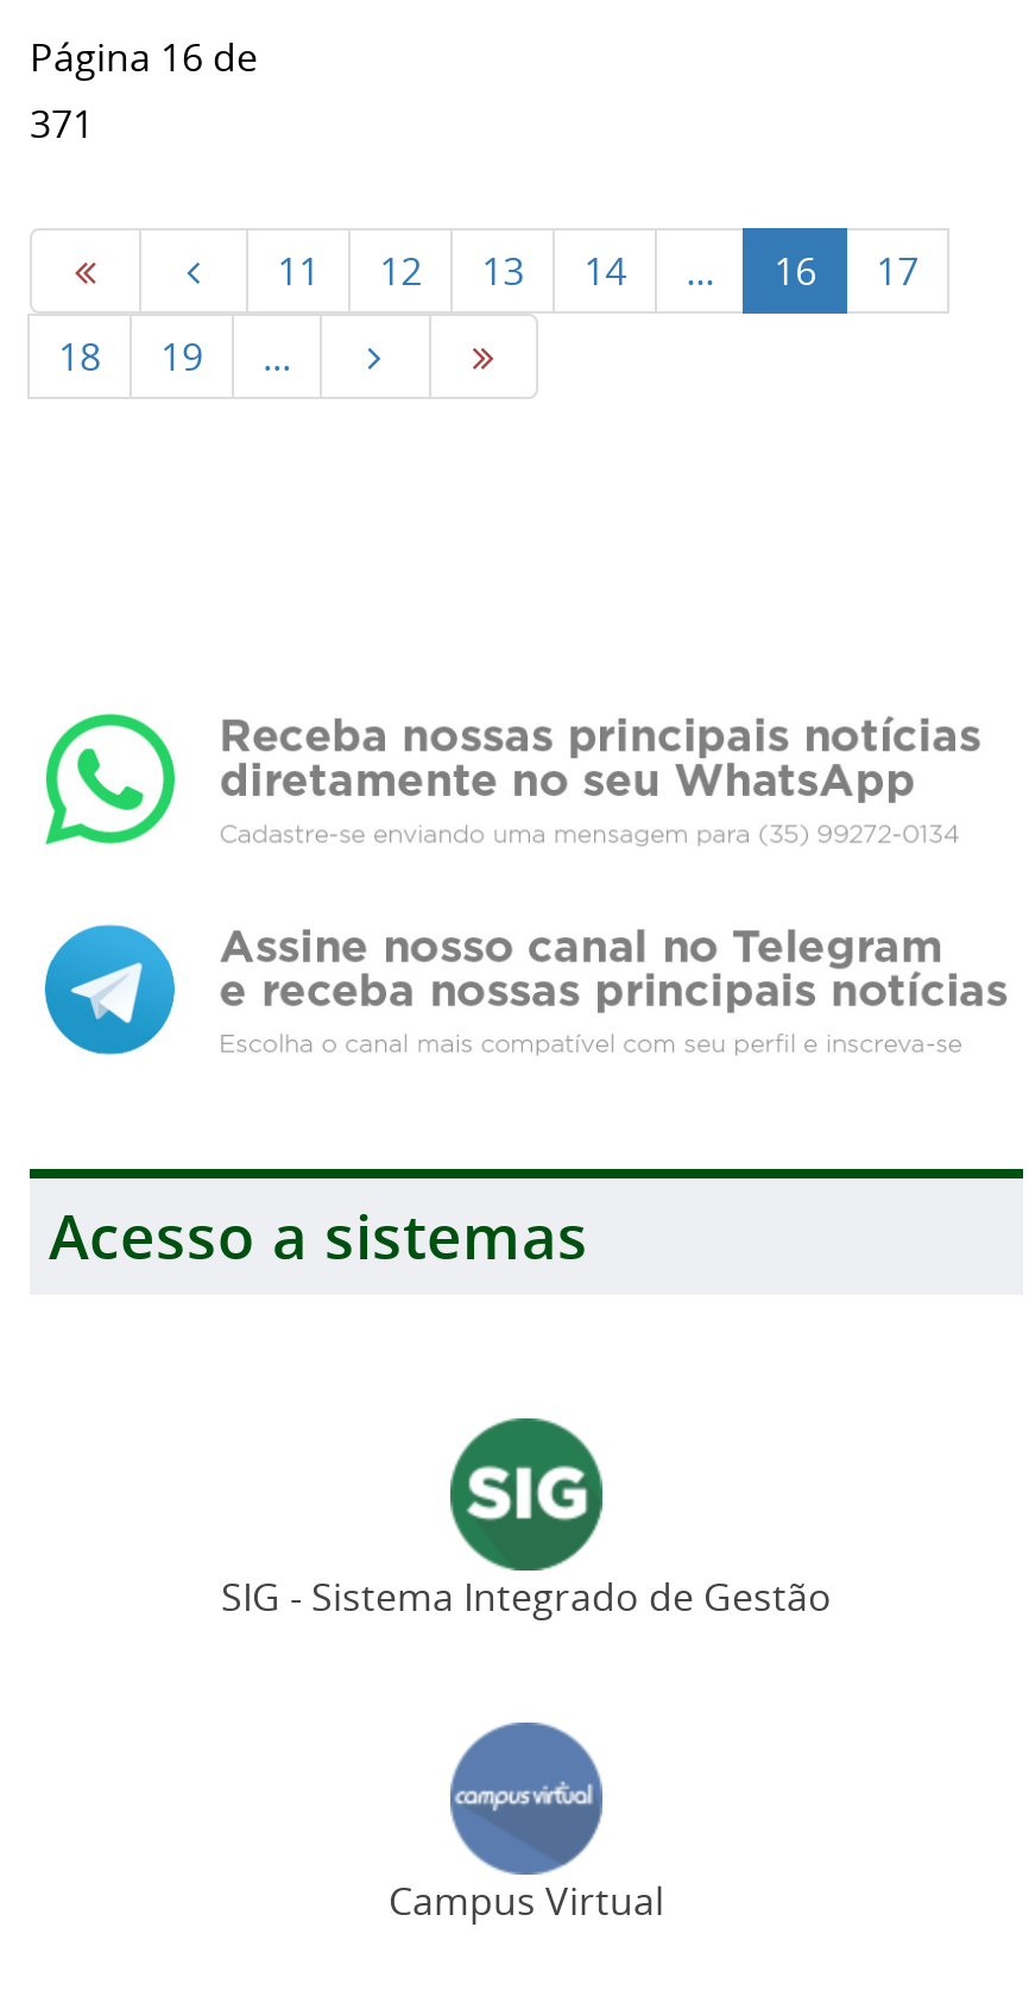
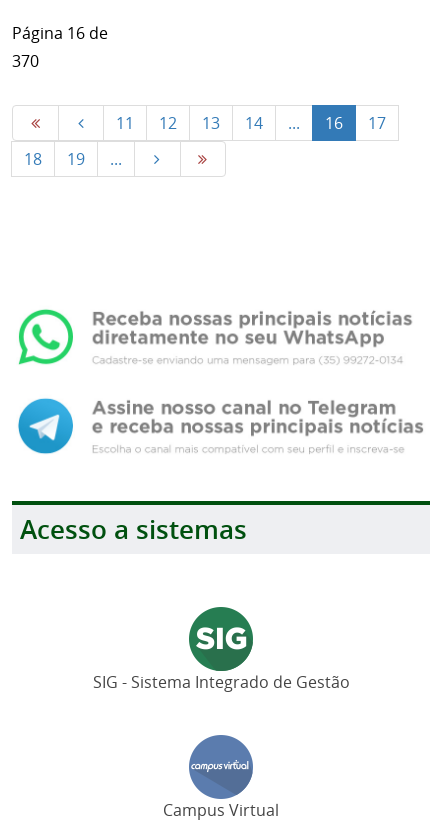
- 371
+ 370
